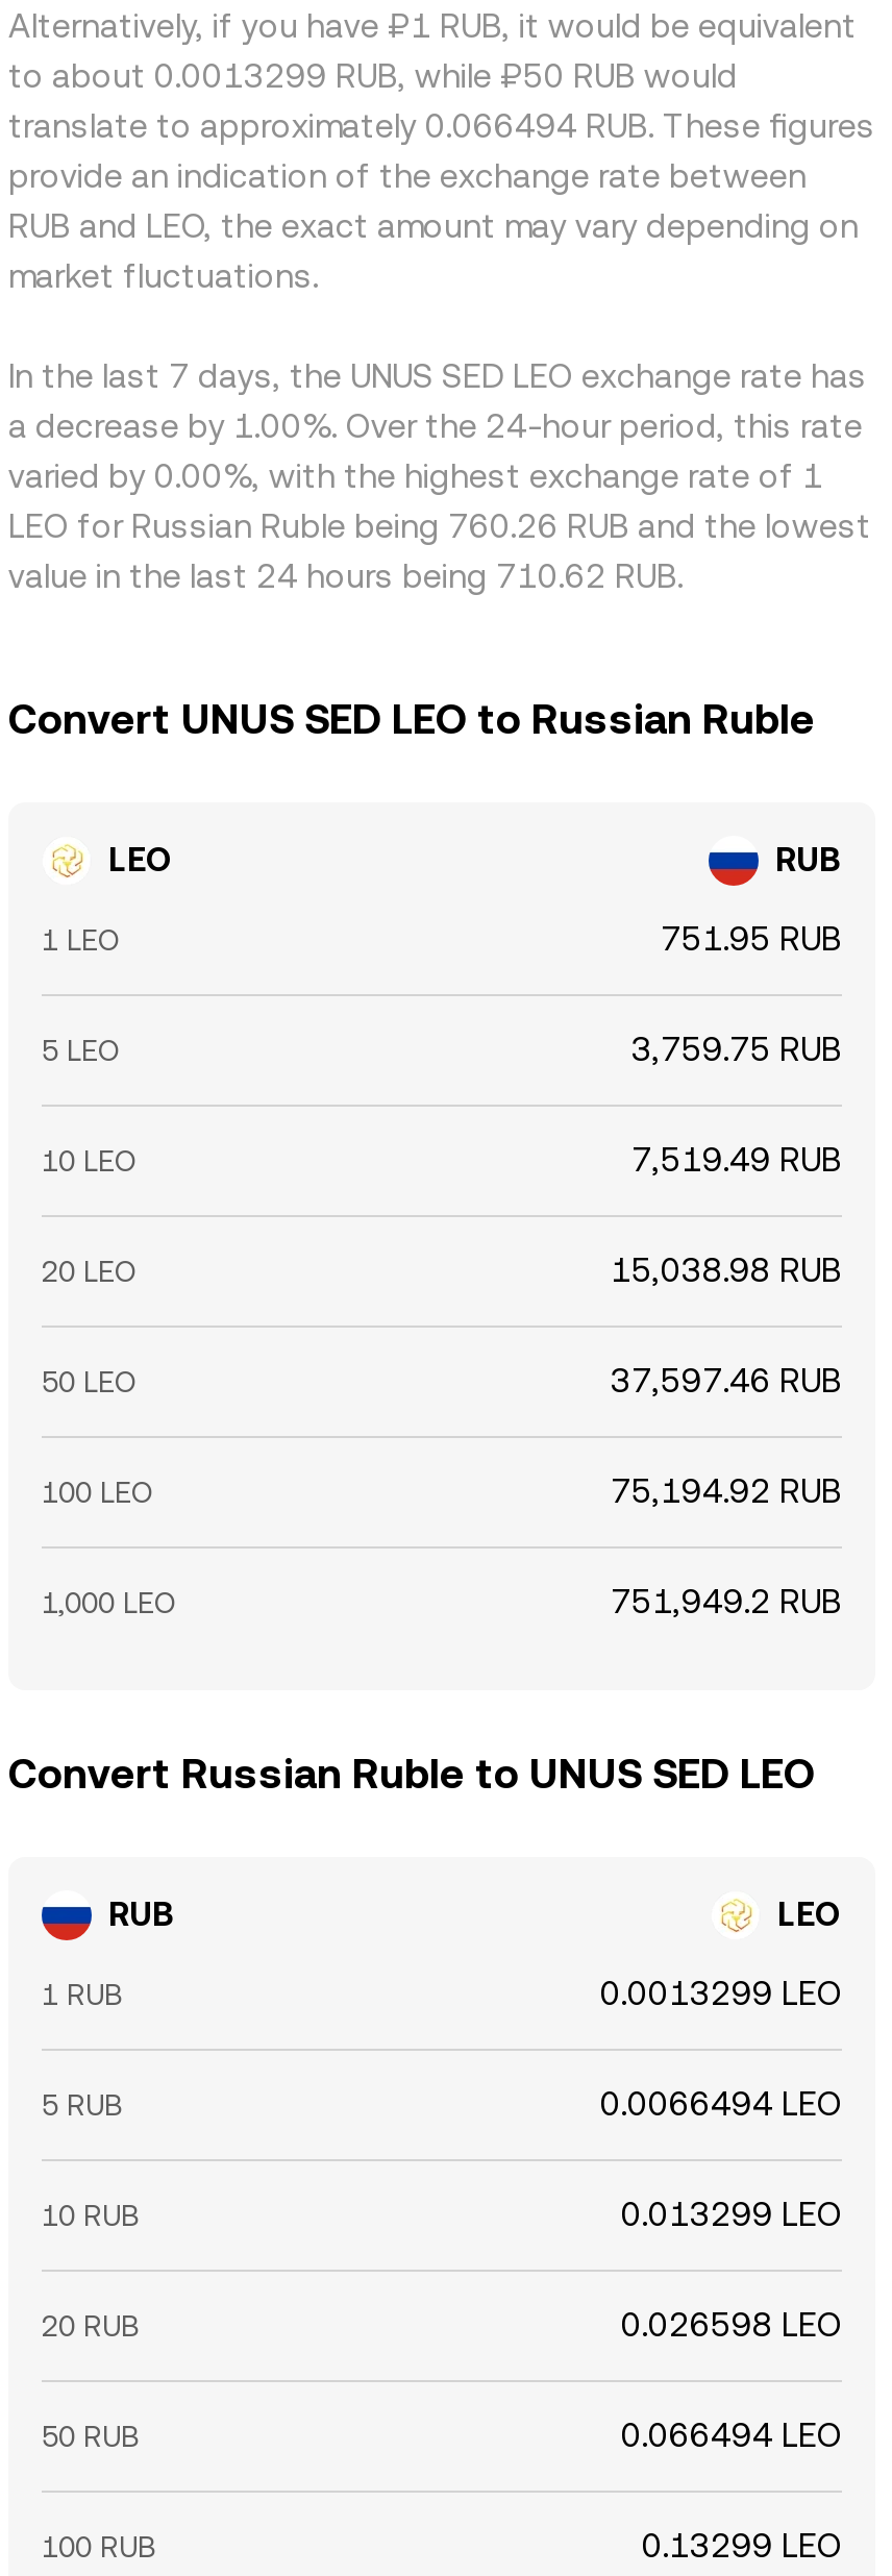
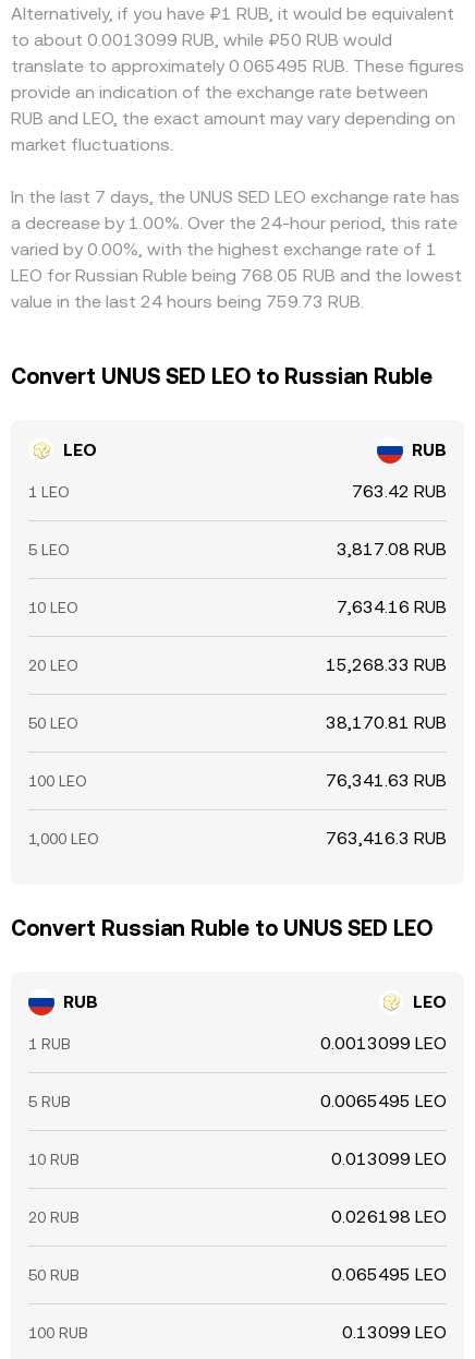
- to about 0.0013299 RUB, while ₽50 RUB would
+ to about 0.0013099 RUB, while ₽50 RUB would

- translate to approximately 0.066494 RUB. These figures
+ translate to approximately 0.065495 RUB. These figures

- LEO for Russian Ruble being 760.26 RUB and the lowest
+ LEO for Russian Ruble being 768.05 RUB and the lowest

- value in the last 24 hours being 710.62 RUB.
+ value in the last 24 hours being 759.73 RUB.

- 751.95 RUB
+ 763.42 RUB

- 3,759.75 RUB
+ 3,817.08 RUB

- 7,519.49 RUB
+ 7,634.16 RUB

- 15,038.98 RUB
+ 15,268.33 RUB

- 37,597.46 RUB
+ 38,170.81 RUB

- 75,194.92 RUB
+ 76,341.63 RUB

- 751,949.2 RUB
+ 763,416.3 RUB

- 0.0013299 LEO
+ 0.0013099 LEO

- 0.0066494 LEO
+ 0.0065495 LEO

- 0.013299 LEO
+ 0.013099 LEO

- 0.026598 LEO
+ 0.026198 LEO

- 0.066494 LEO
+ 0.065495 LEO

- 0.13299 LEO
+ 0.13099 LEO
